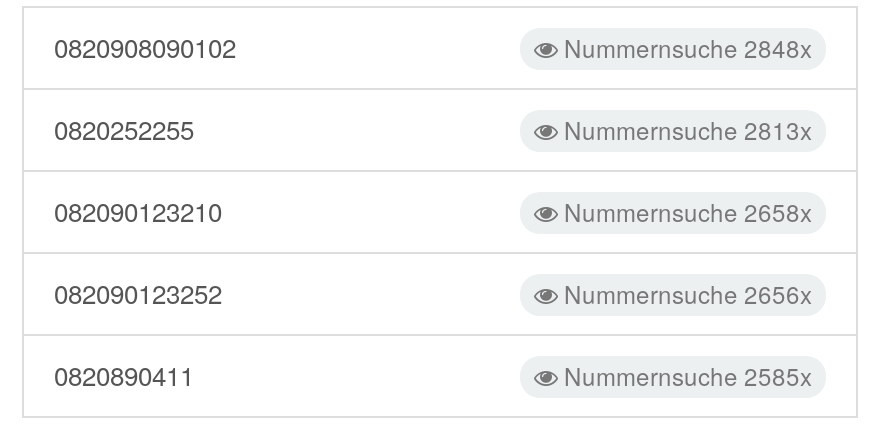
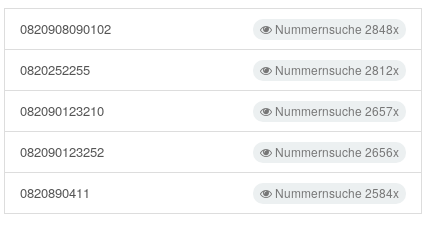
- Nummernsuche 2813x
+ Nummernsuche 2812x

- Nummernsuche 2658x
+ Nummernsuche 2657x

- Nummernsuche 2585x
+ Nummernsuche 2584x
